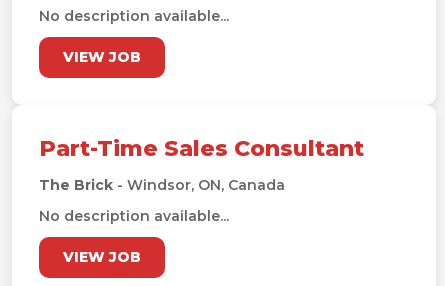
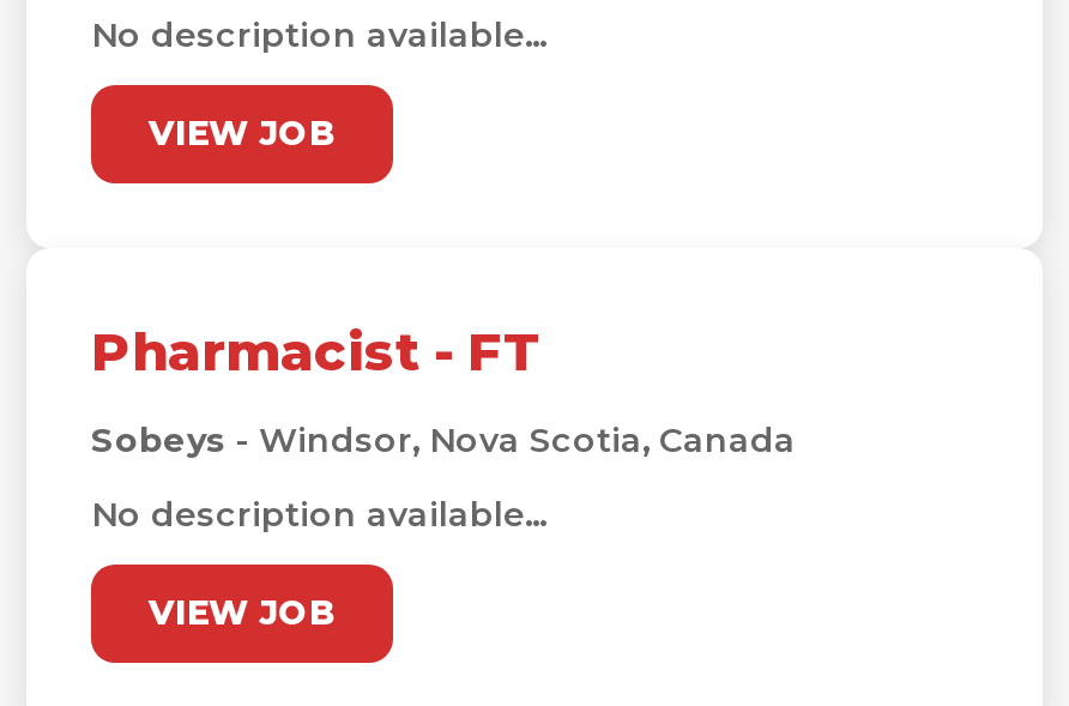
- Part-Time Sales Consultant
+ Pharmacist - FT

- The Brick - Windsor, ON, Canada
+ Sobeys - Windsor, Nova Scotia, Canada
